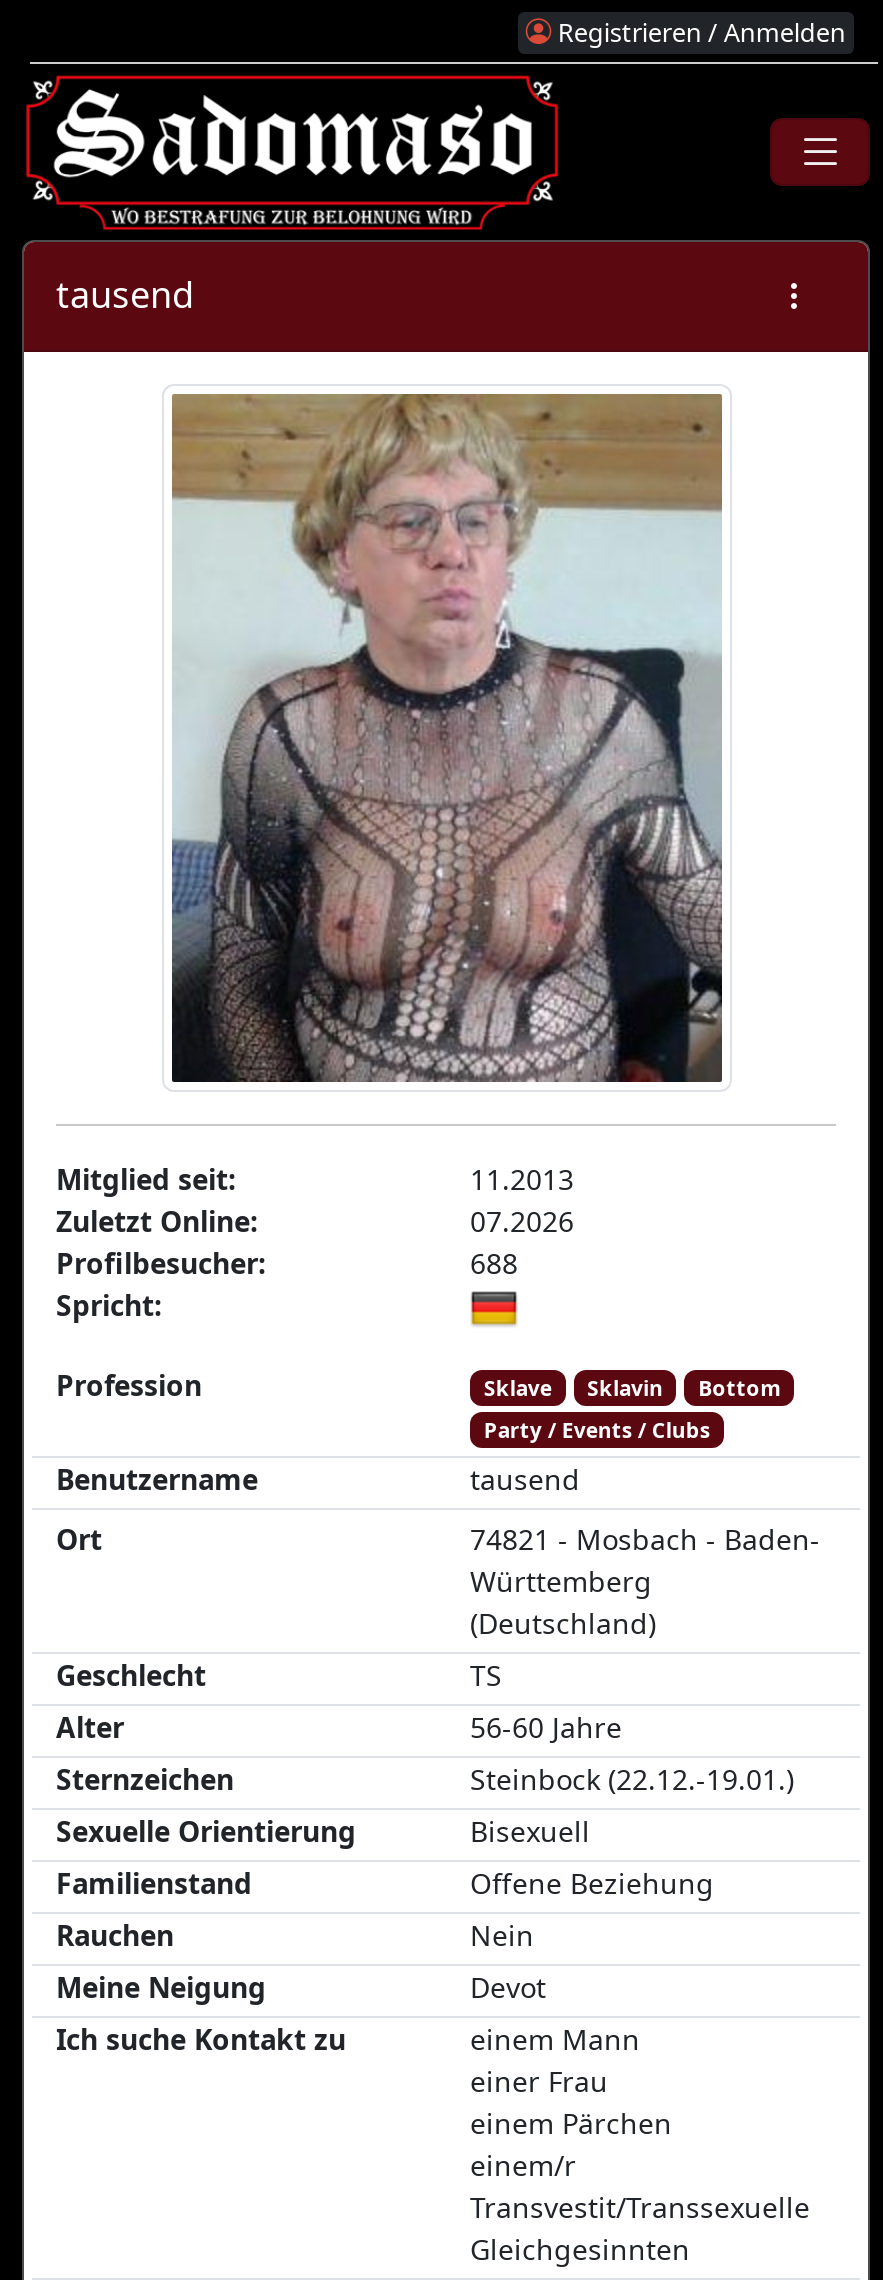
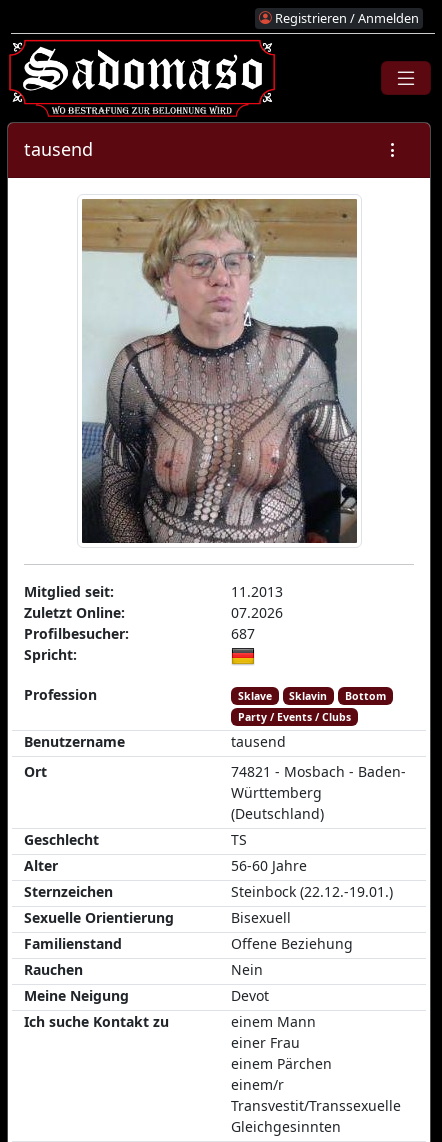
- 688
+ 687
